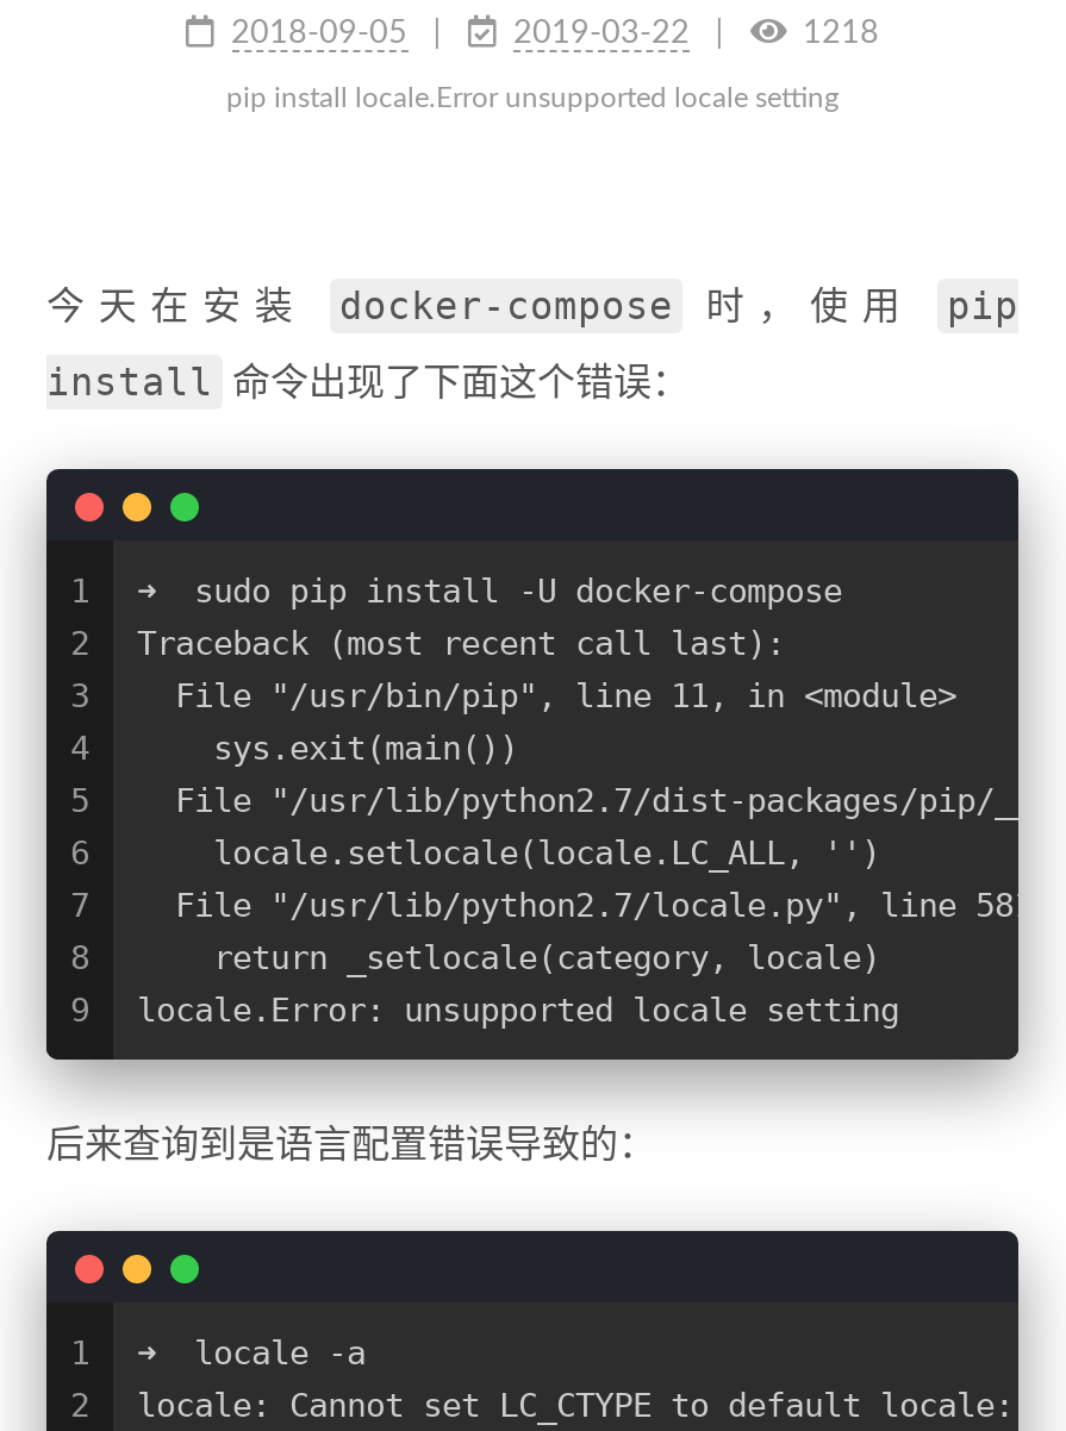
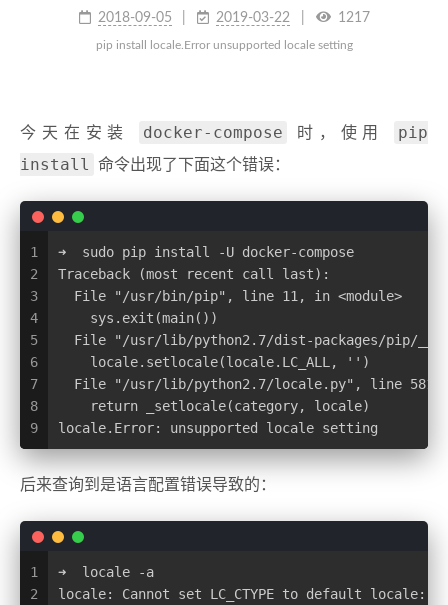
- 1218
+ 1217
